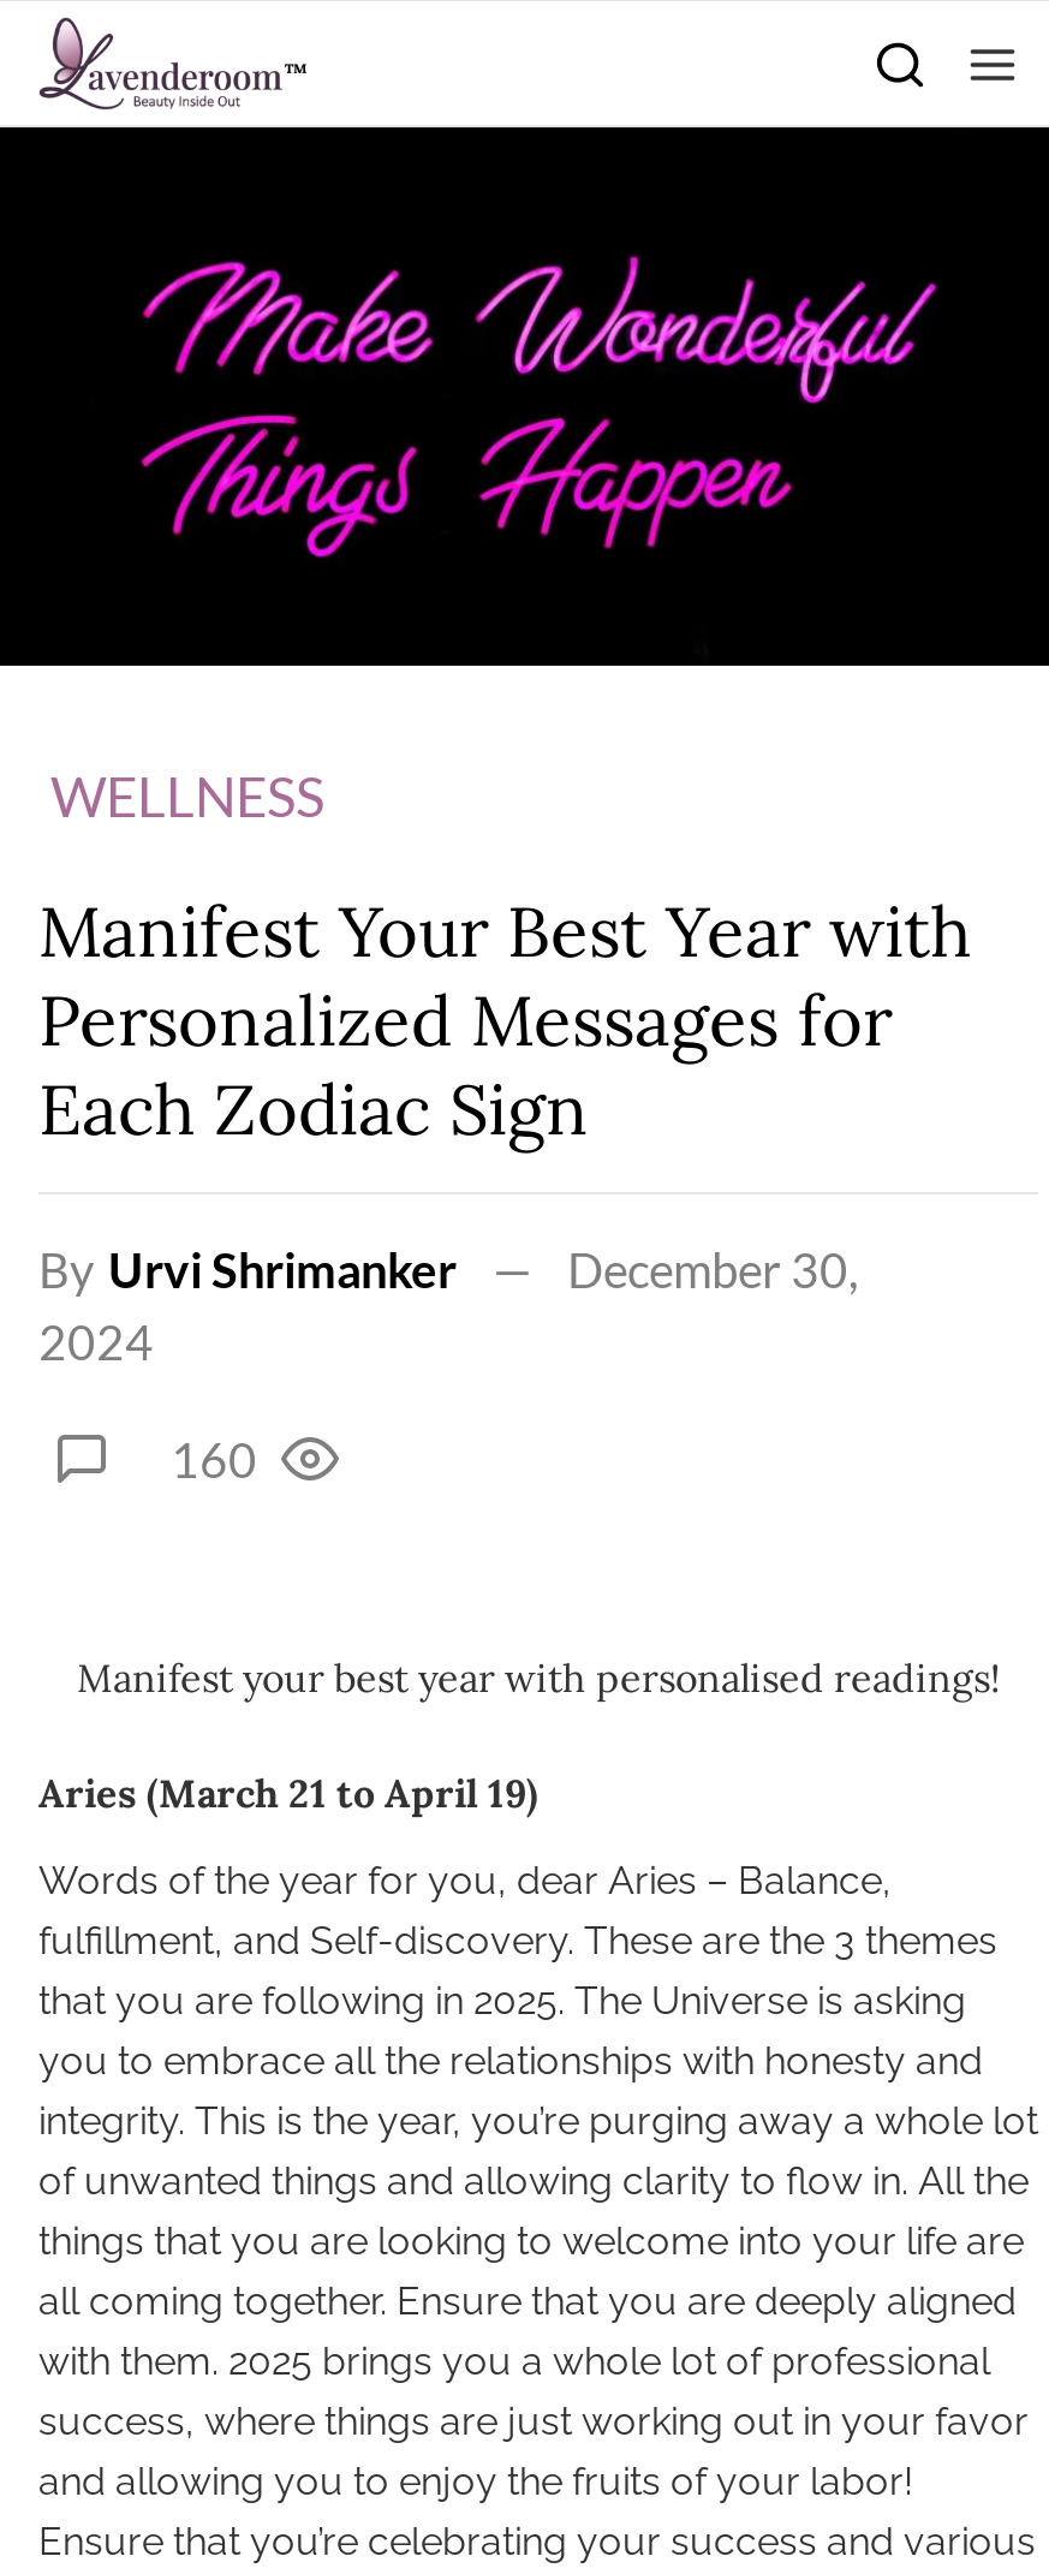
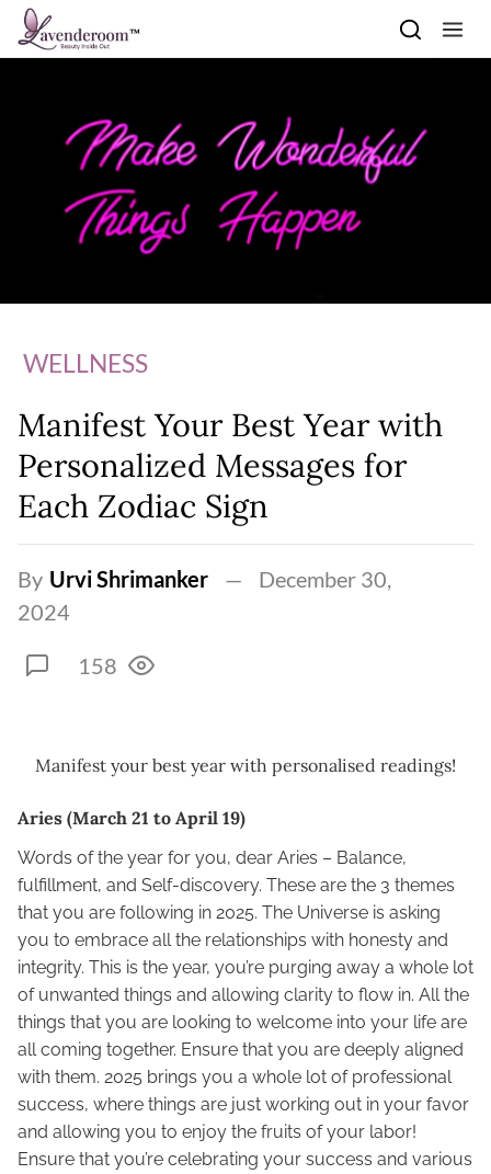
- 160
+ 158
